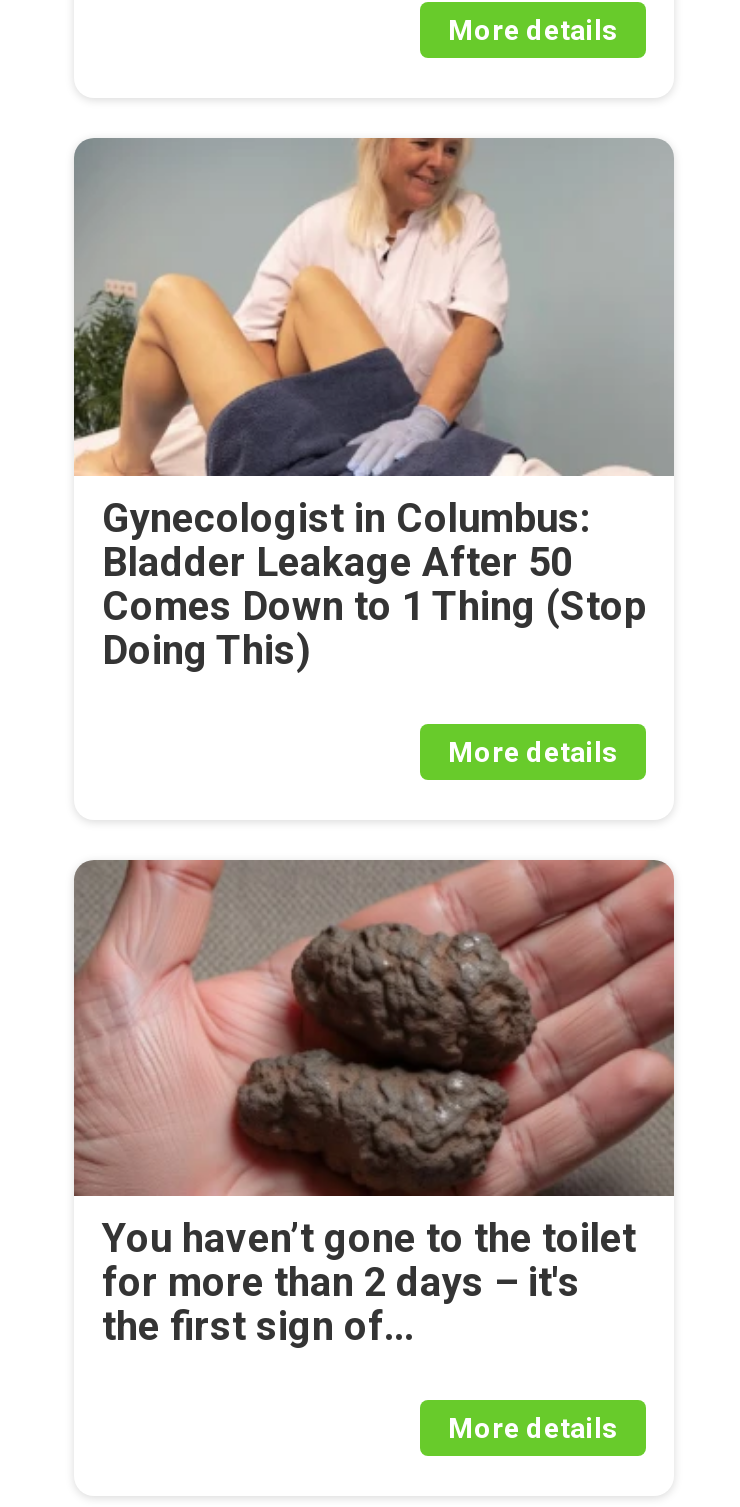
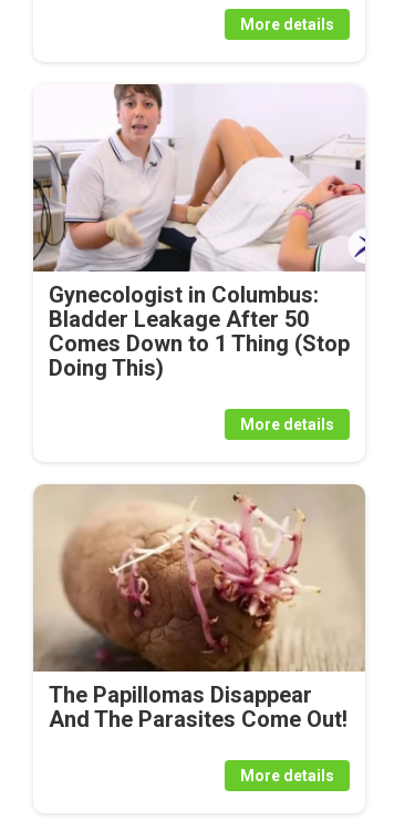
- [image]
+ [image]

- [image]
- You haven’t gone to the toilet
- for more than 2 days – it's
- the first sign of...
+ [image]
+ The Papillomas Disappear
+ And The Parasites Come Out!
